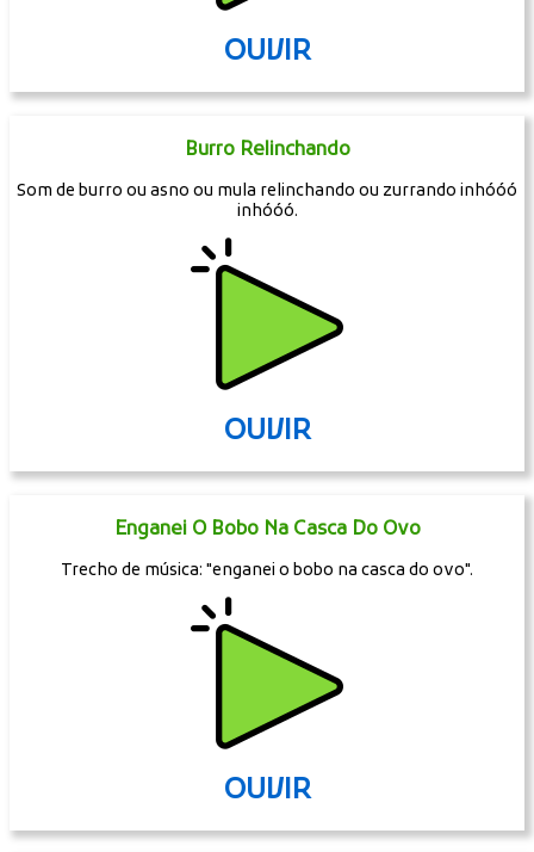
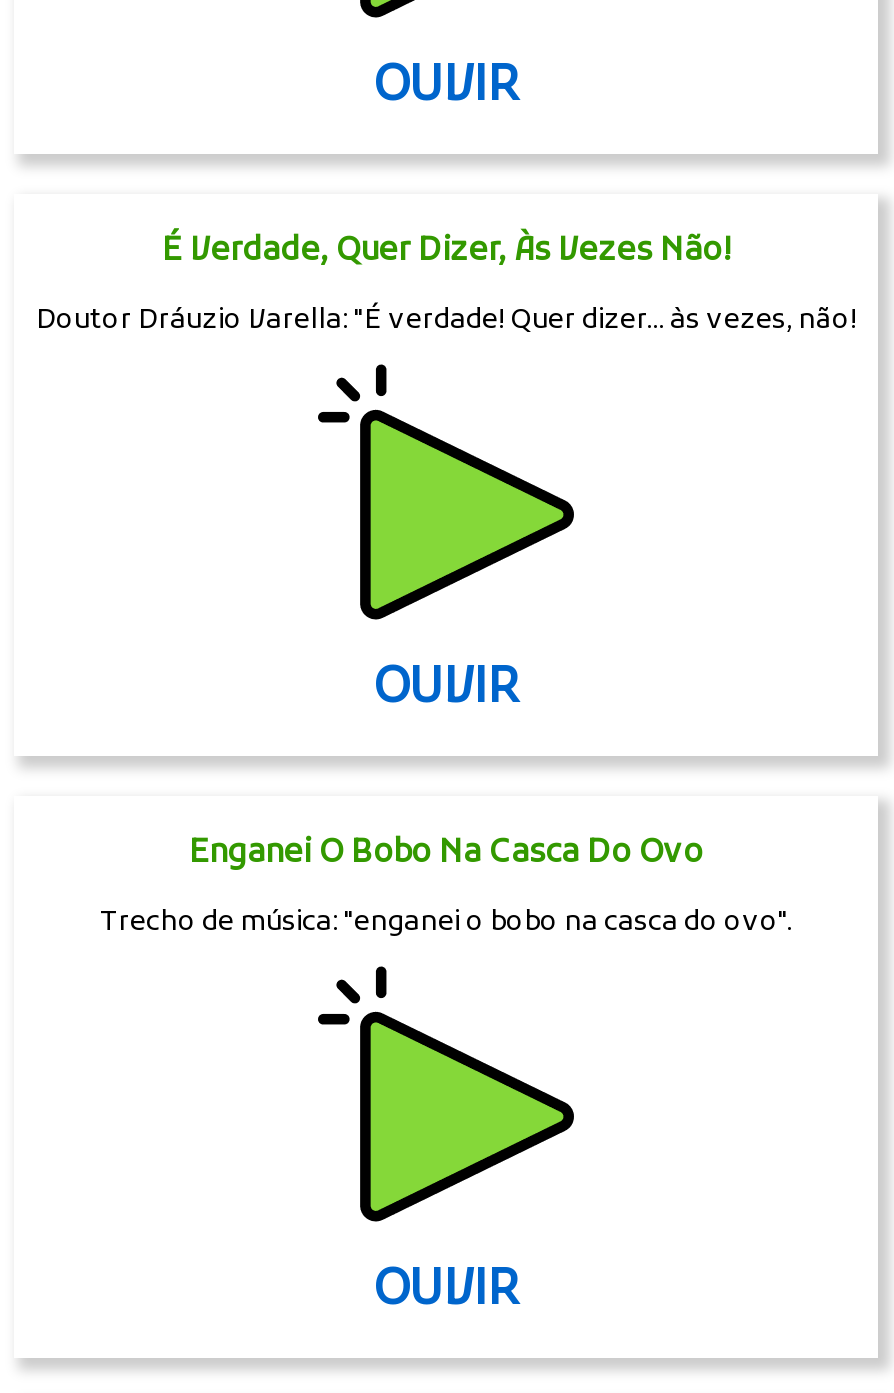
- Burro Relinchando
+ É Verdade, Quer Dizer, Às Vezes Não!

- Som de burro ou asno ou mula relinchando ou zurrando inhóóó
- inhóóó.
+ Doutor Dráuzio Varella: "É verdade! Quer dizer... às vezes, não!
